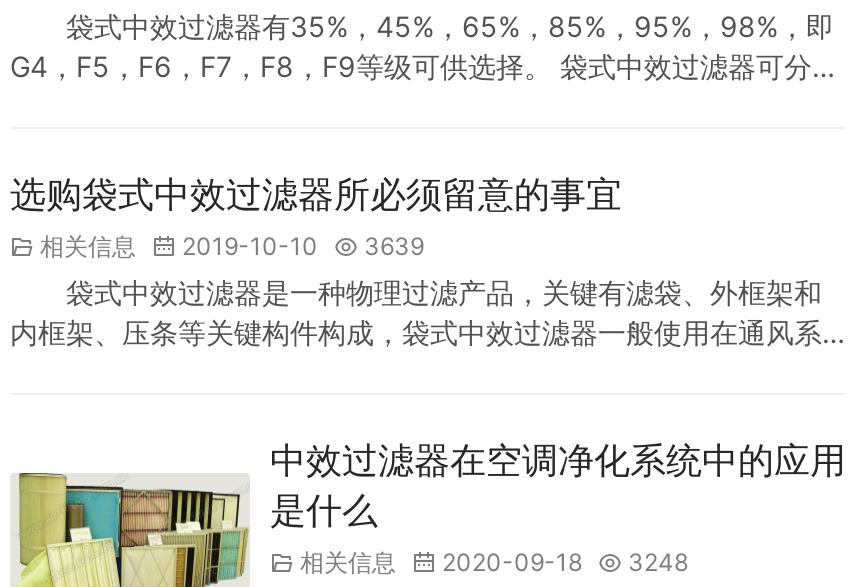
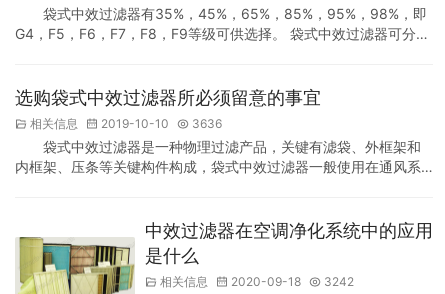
- 相关信息 2019-10-10 3639
+ 相关信息 2019-10-10 3636

- 相关信息 2020-09-18 3248
+ 相关信息 2020-09-18 3242
